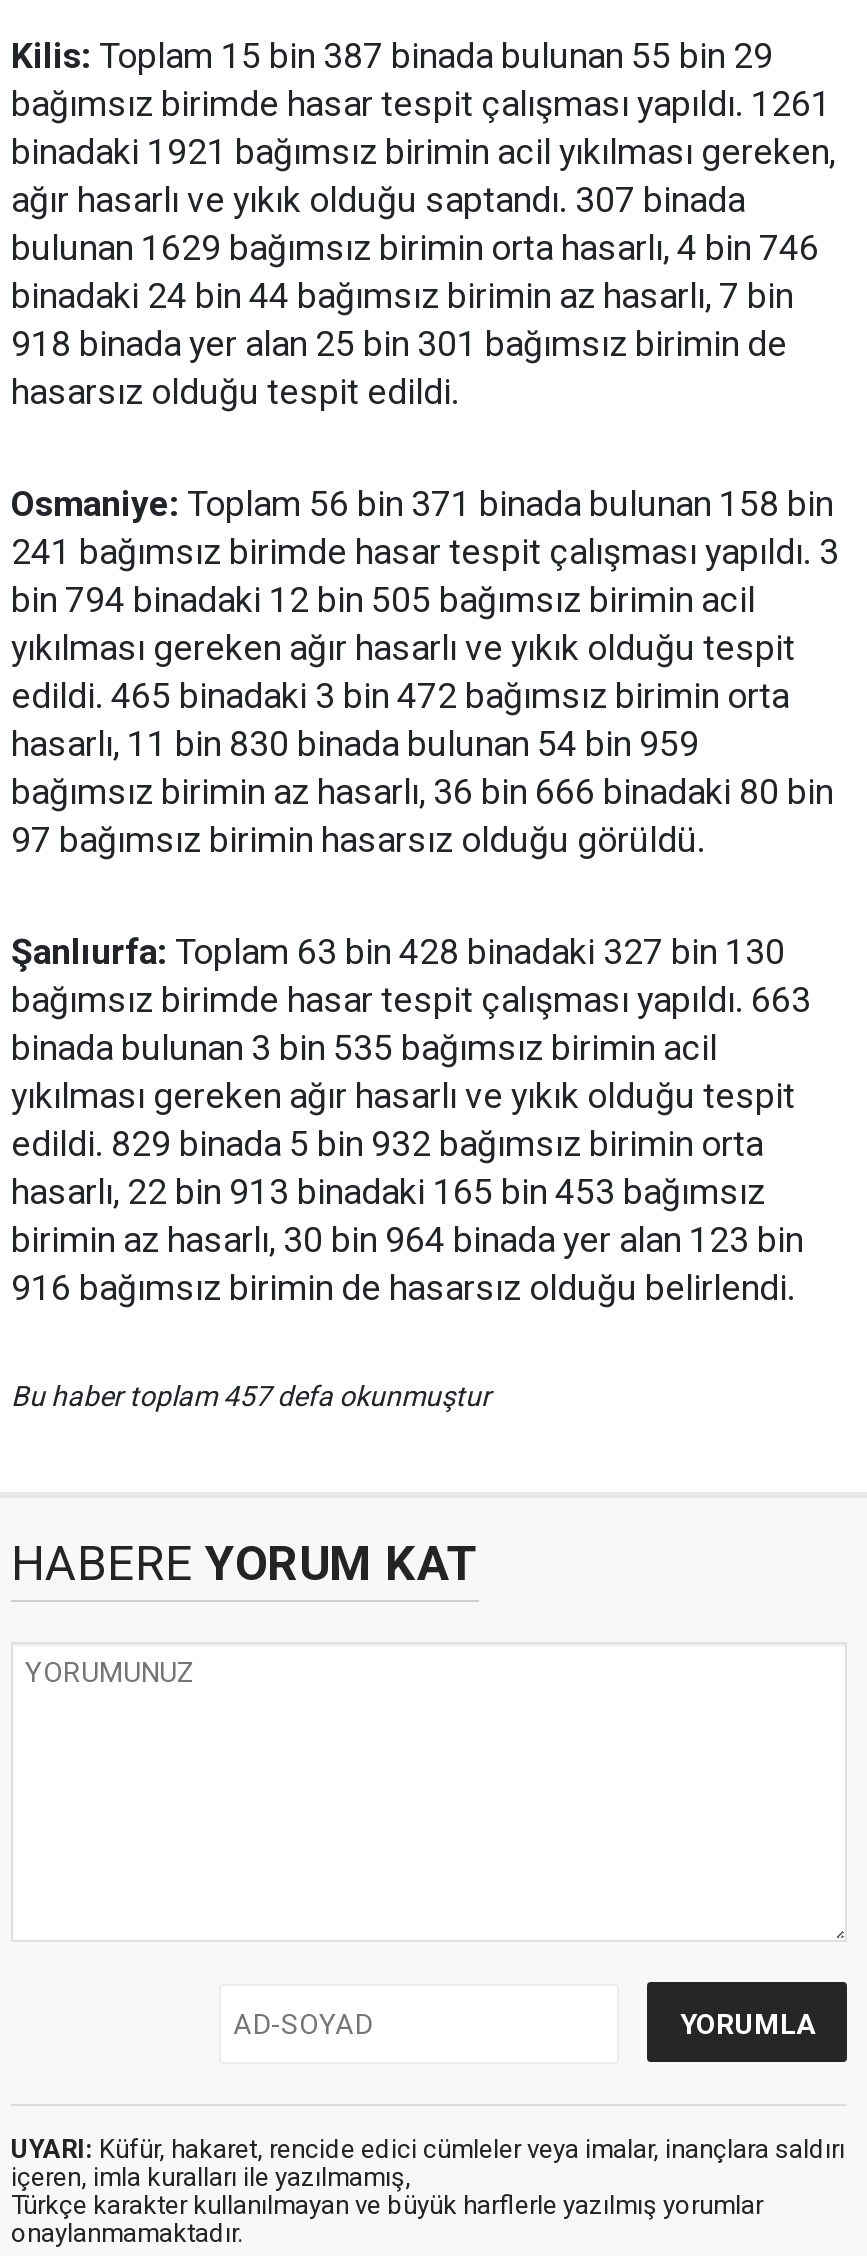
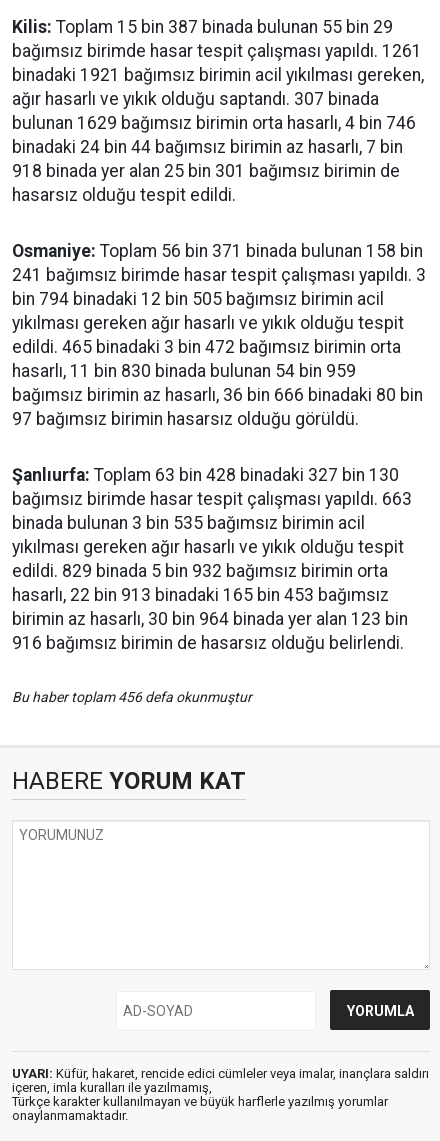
- Bu haber toplam 457 defa okunmuştur
+ Bu haber toplam 456 defa okunmuştur
